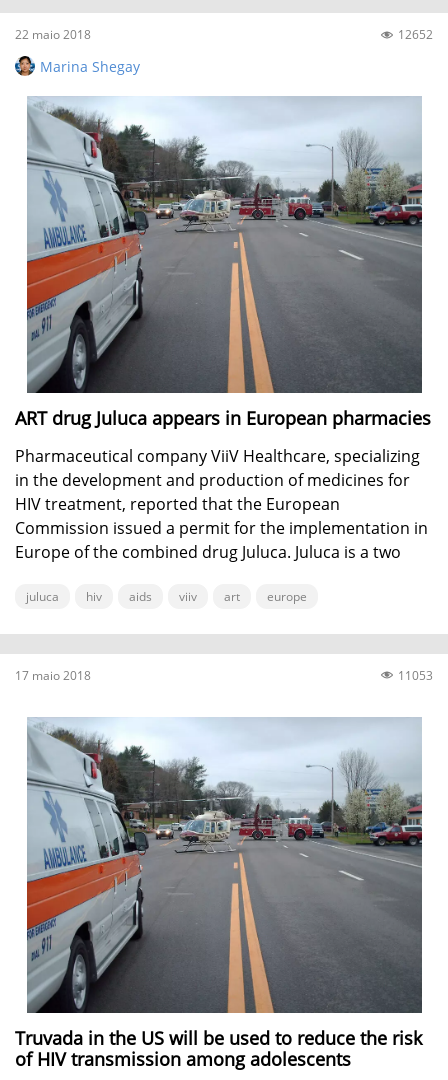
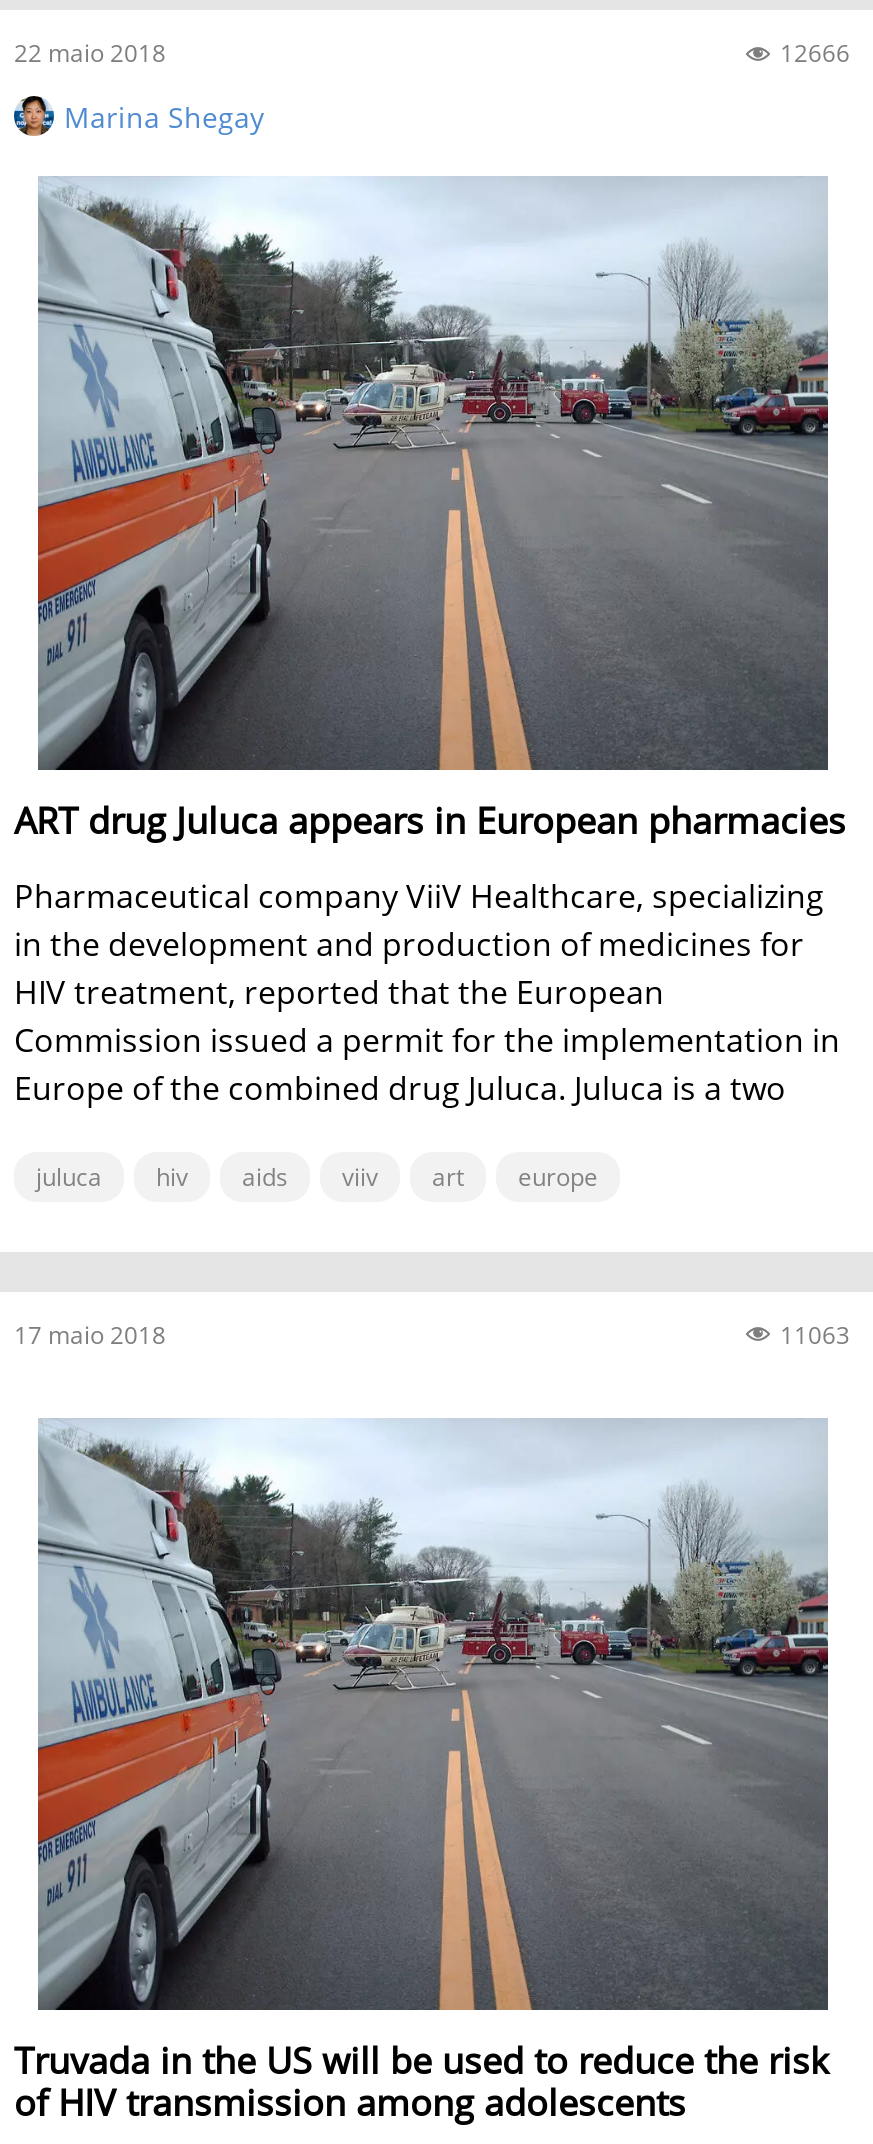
- 12652
+ 12666

- 11053
+ 11063
